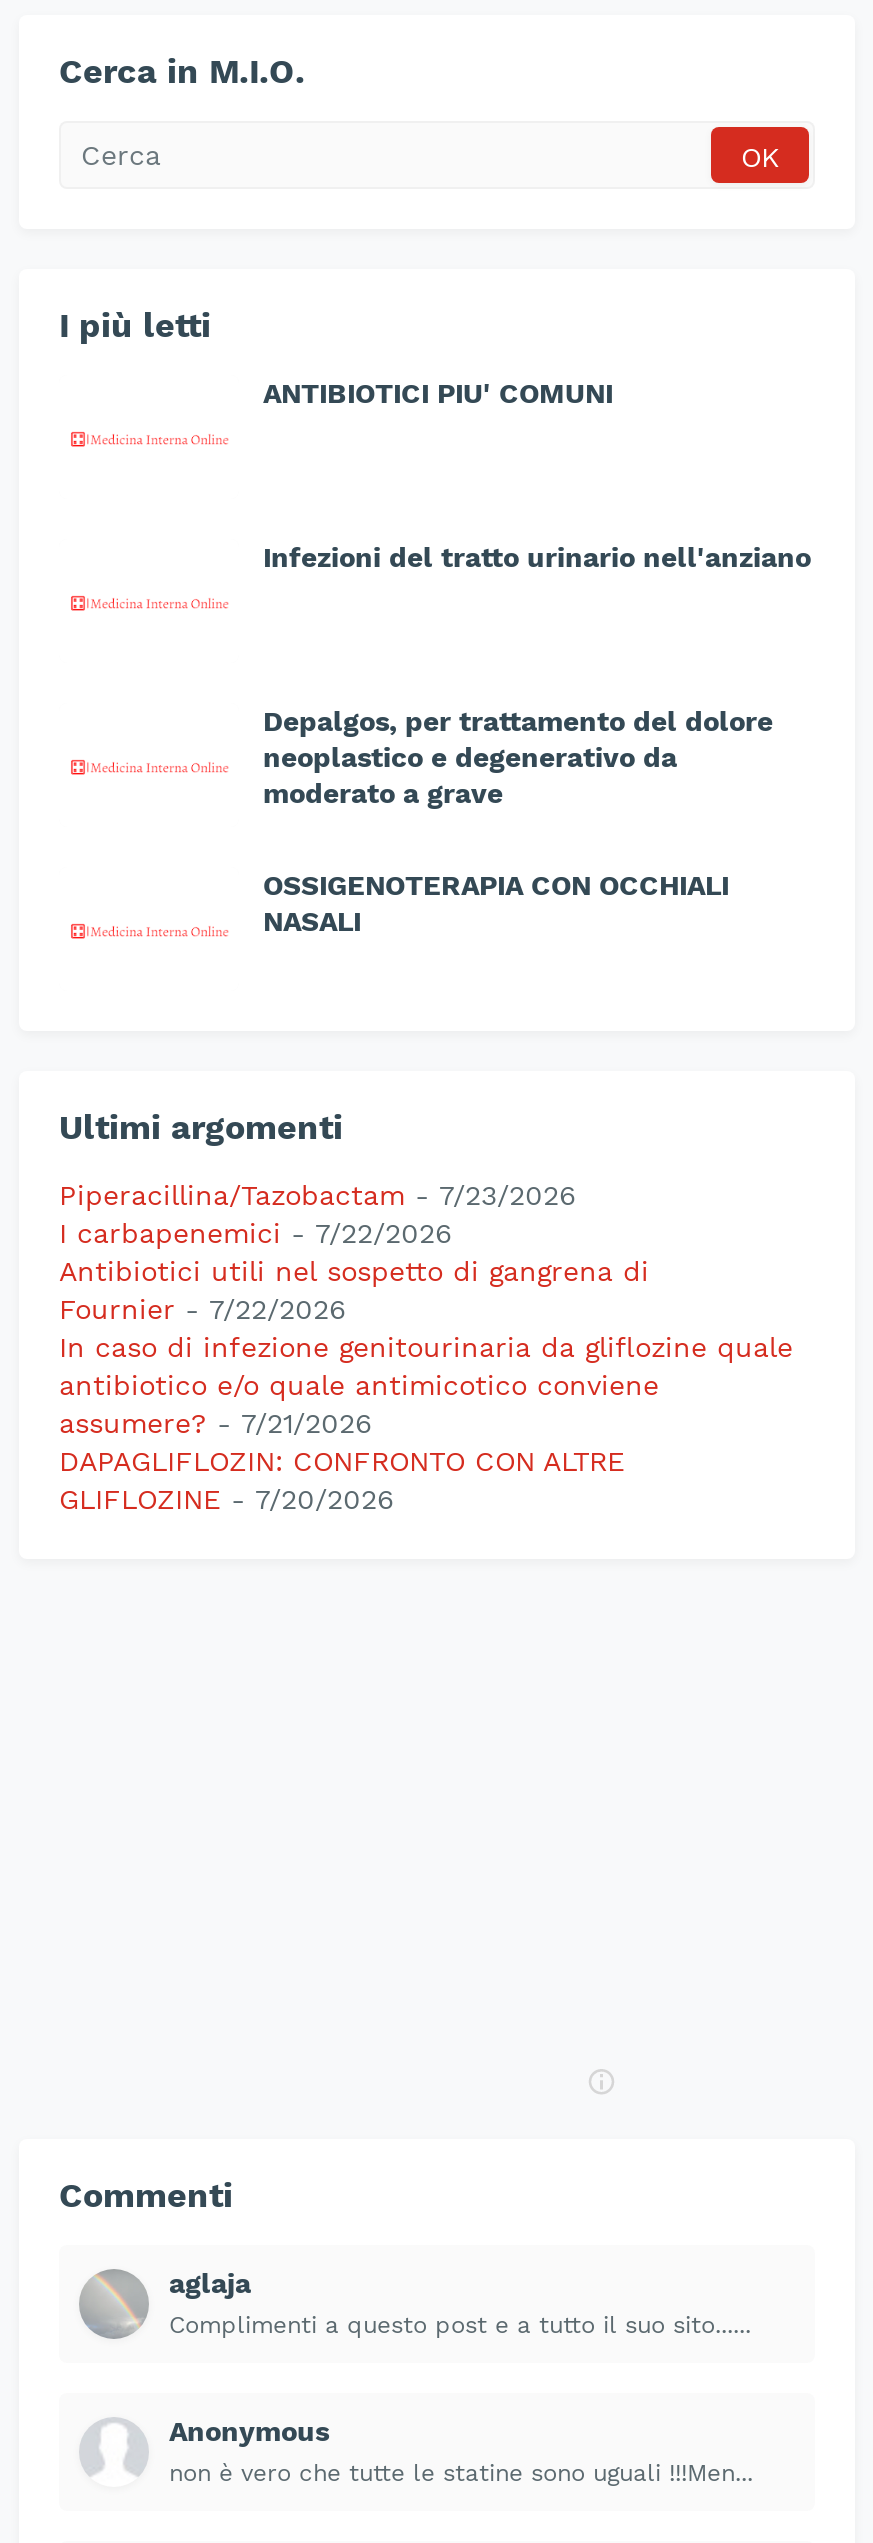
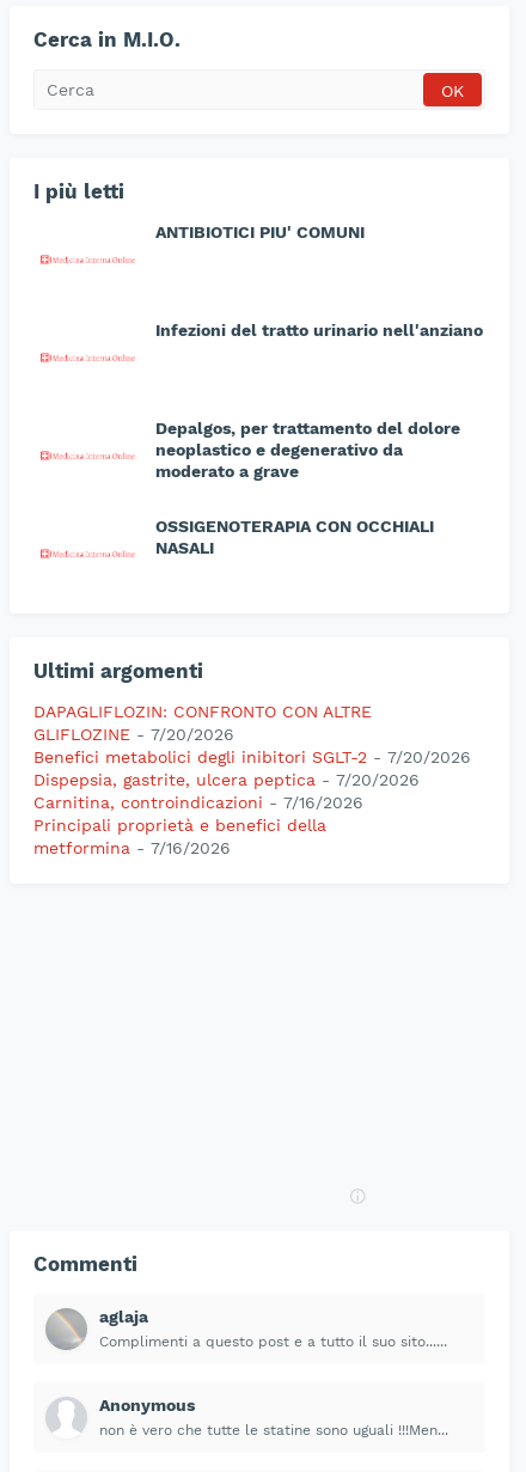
- Piperacillina/Tazobactam - 7/23/2026
- I carbapenemici - 7/22/2026
- Antibiotici utili nel sospetto di gangrena di
- Fournier - 7/22/2026
- In caso di infezione genitourinaria da gliflozine quale
- antibiotico e/o quale antimicotico conviene
- assumere? - 7/21/2026

moved up: DAPAGLIFLOZIN: CONFRONTO CON ALTRE | GLIFLOZINE - 7/20/2026

+ Benefici metabolici degli inibitori SGLT-2 - 7/20/2026
+ Dispepsia, gastrite, ulcera peptica - 7/20/2026
+ Carnitina, controindicazioni - 7/16/2026
+ Principali proprietà e benefici della
+ metformina - 7/16/2026
